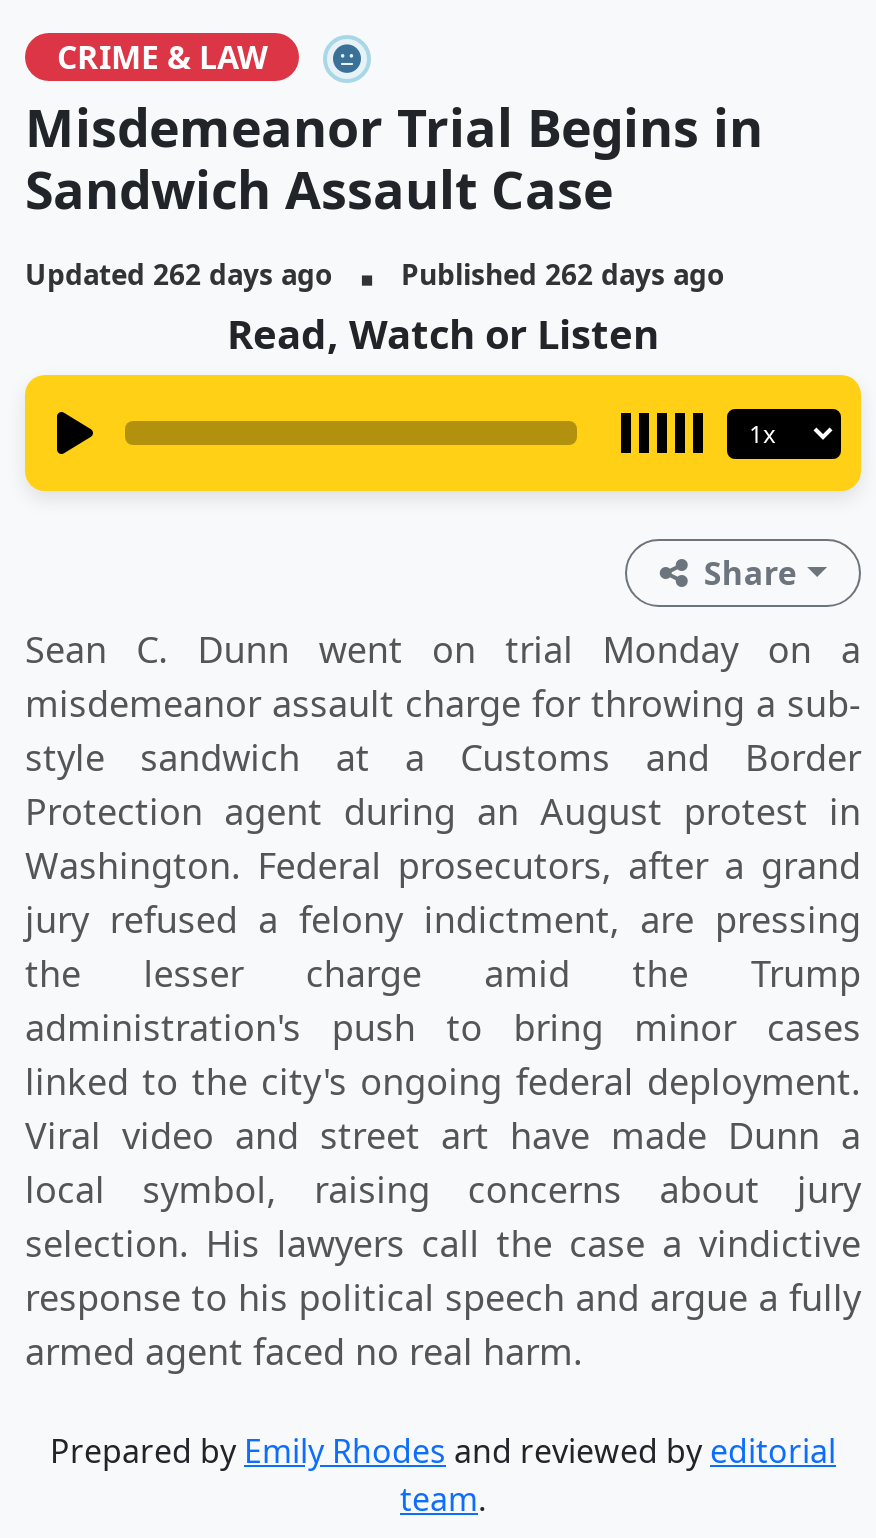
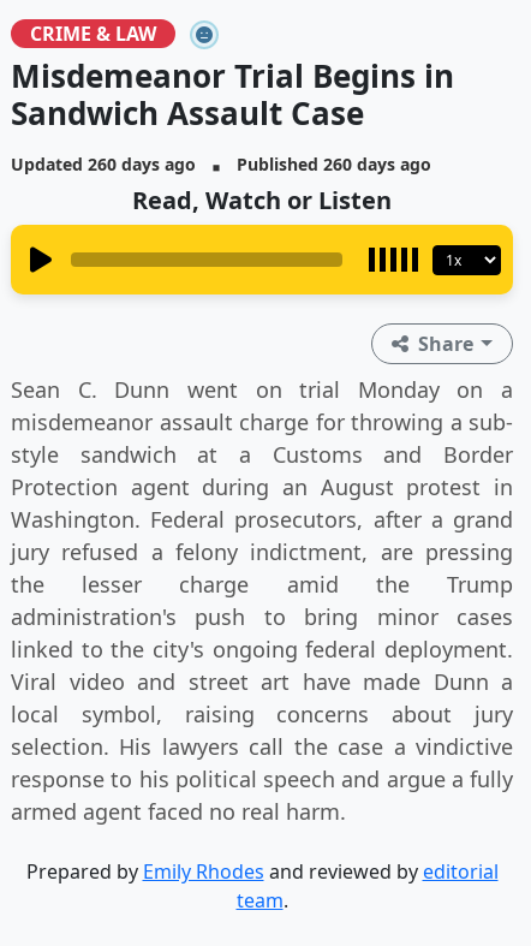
- Updated 262 days ago
+ Updated 260 days ago

- Published 262 days ago
+ Published 260 days ago
